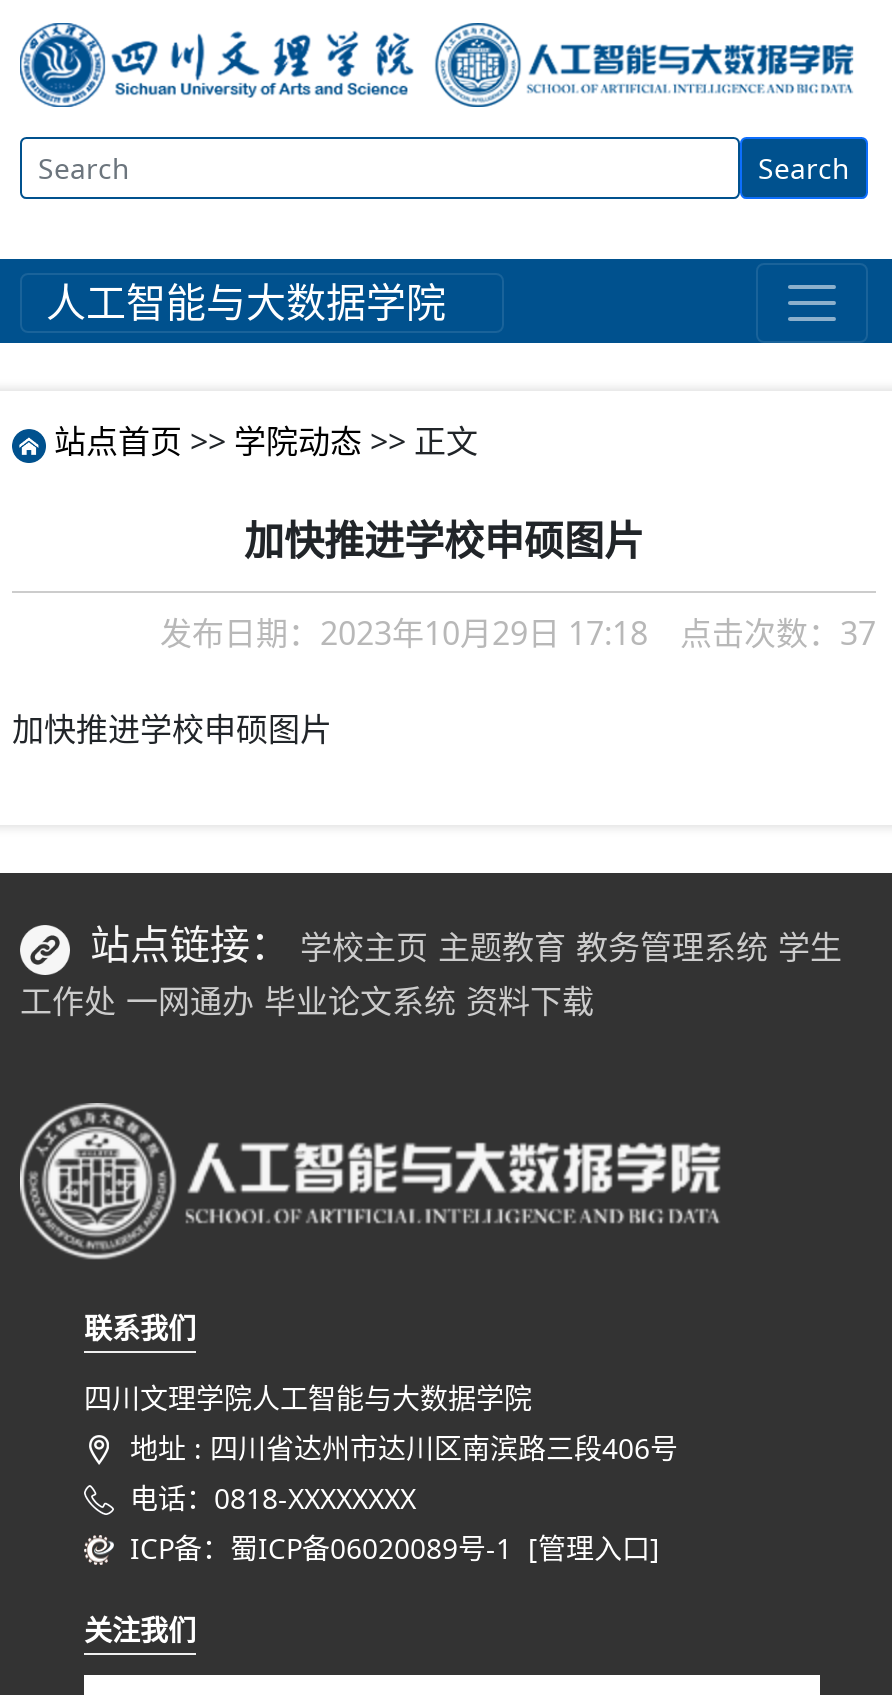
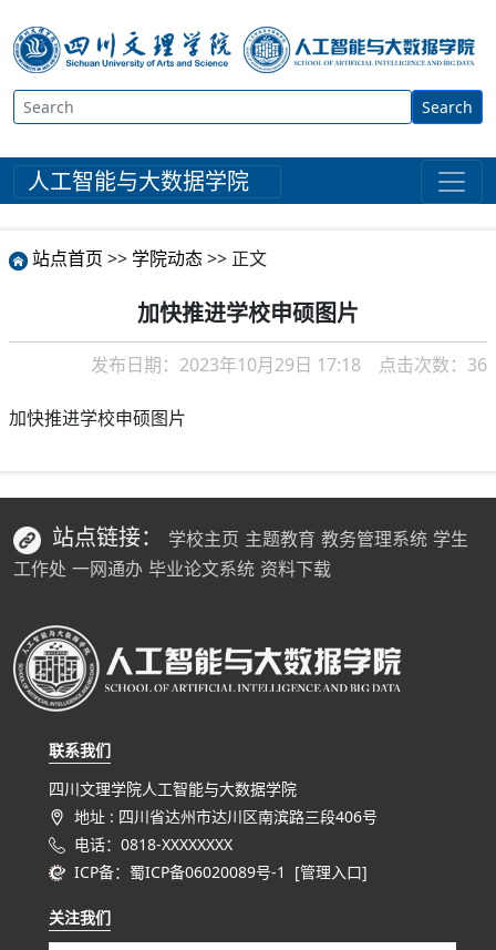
- 发布日期：2023年10月29日 17:18 点击次数：37
+ 发布日期：2023年10月29日 17:18 点击次数：36
